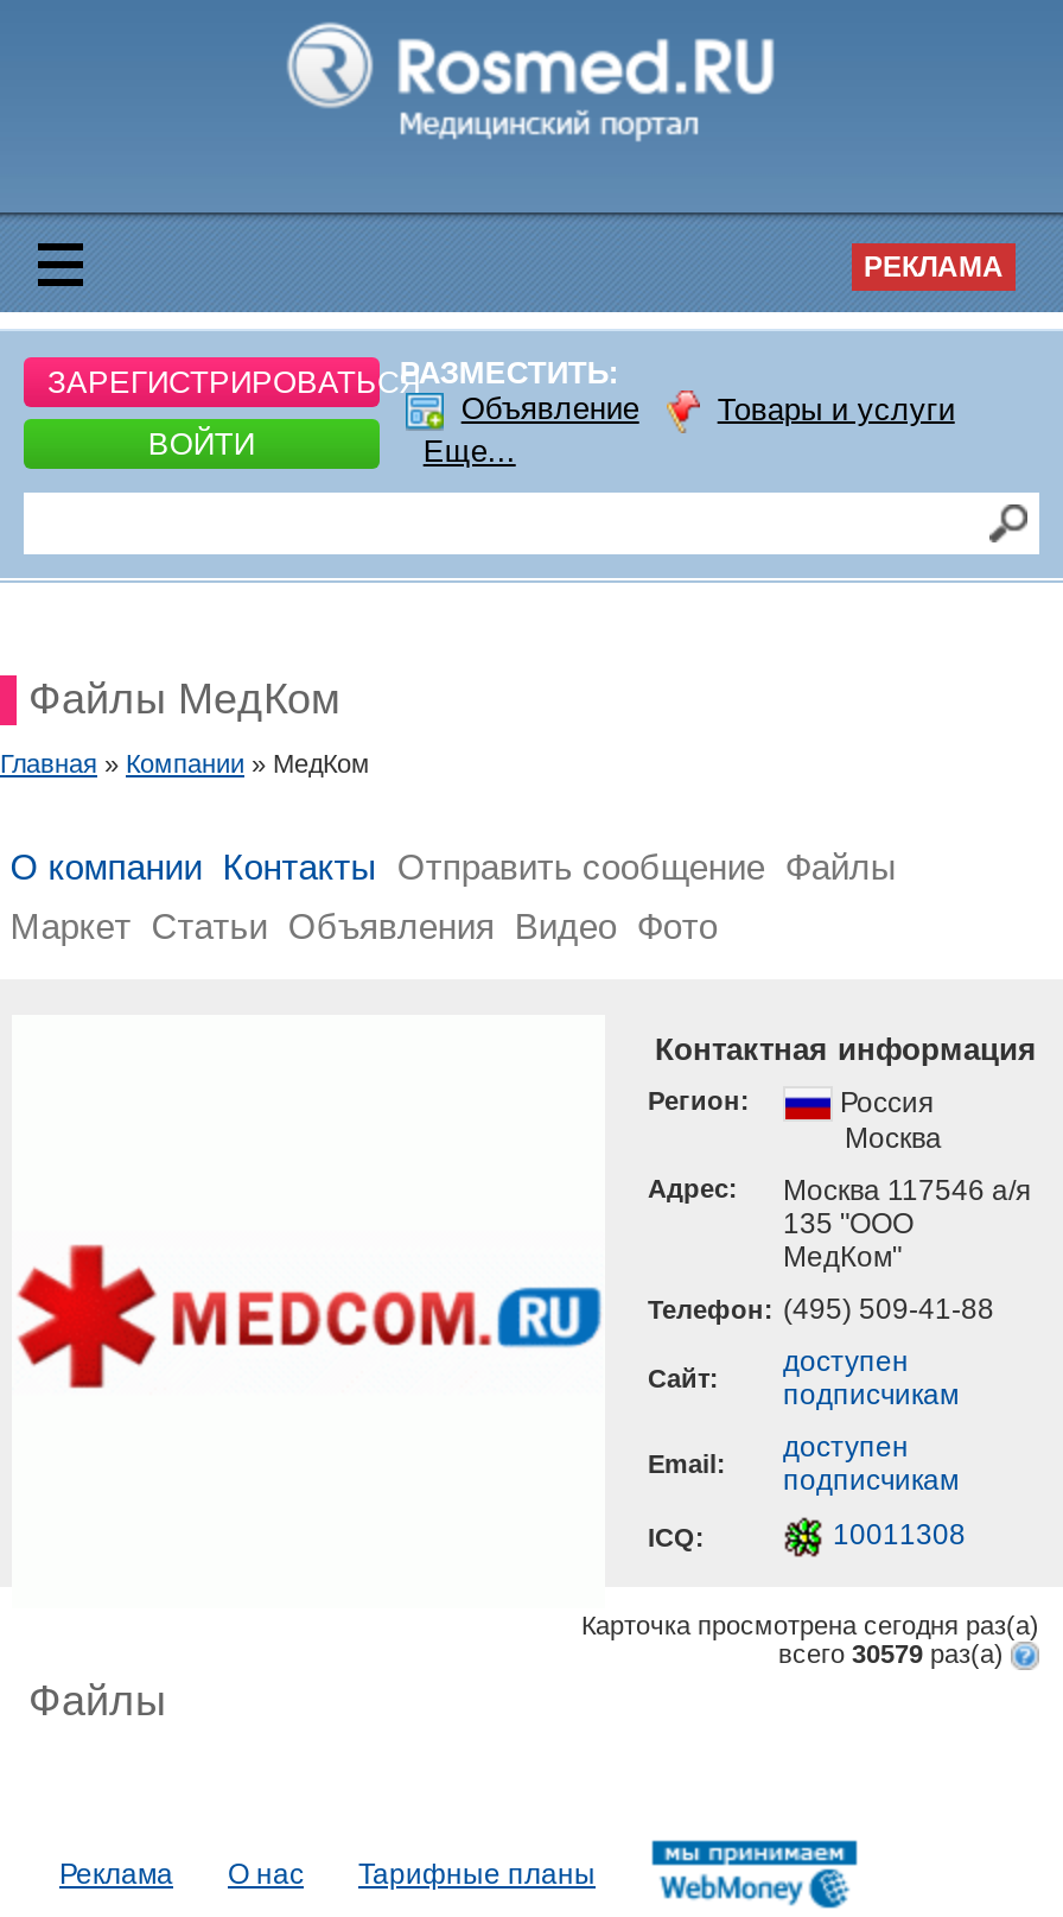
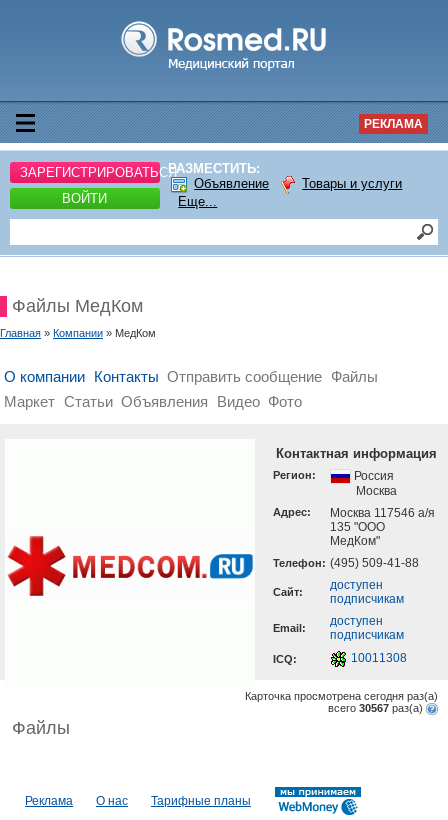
- всего 30579 раз(a)
+ всего 30567 раз(a)
